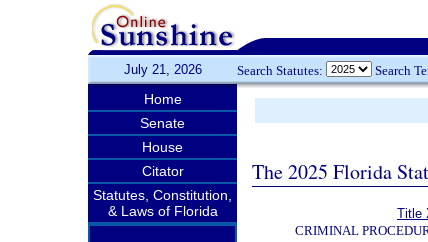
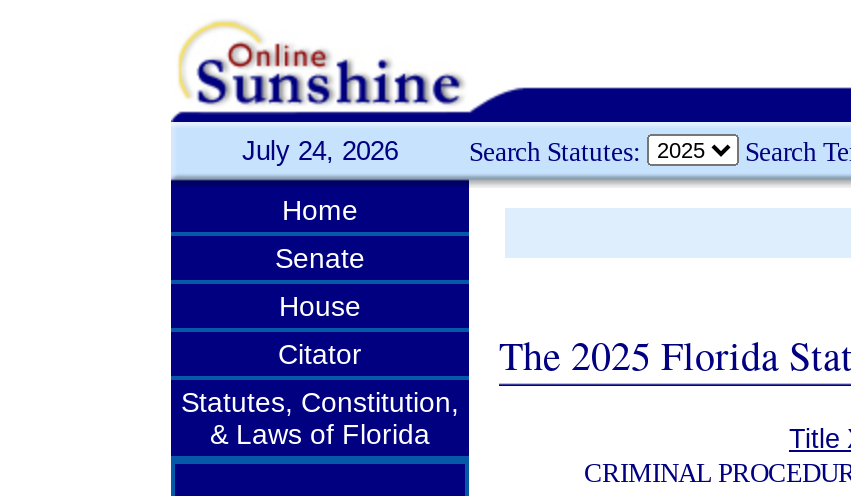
- July 21, 2026
+ July 24, 2026
